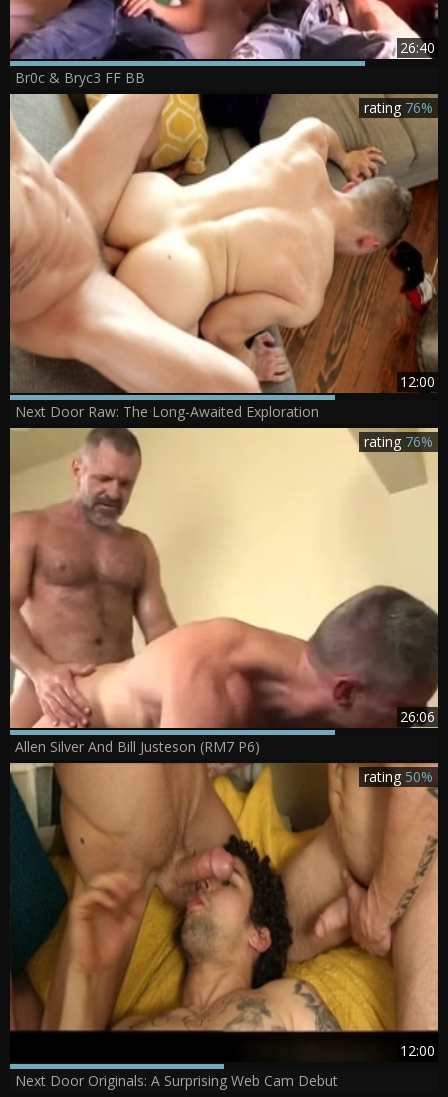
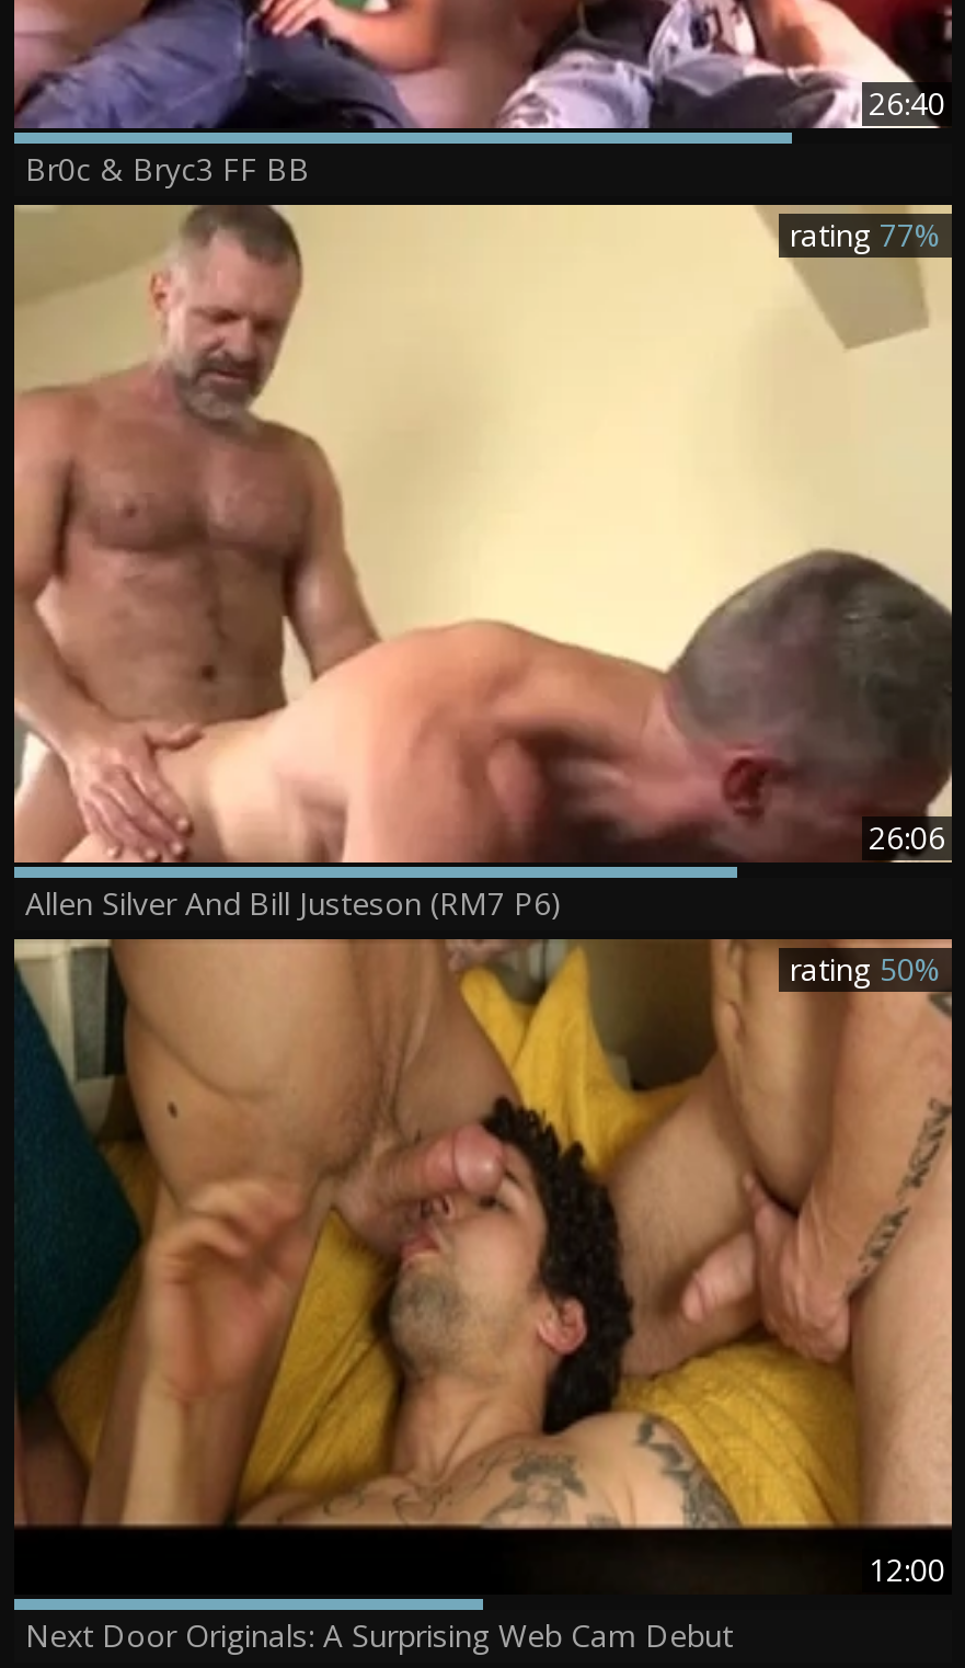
- [image]
- 12:00

- rating76%

- Next Door Raw: The Long-Awaited Exploration

- rating76%
+ rating77%
